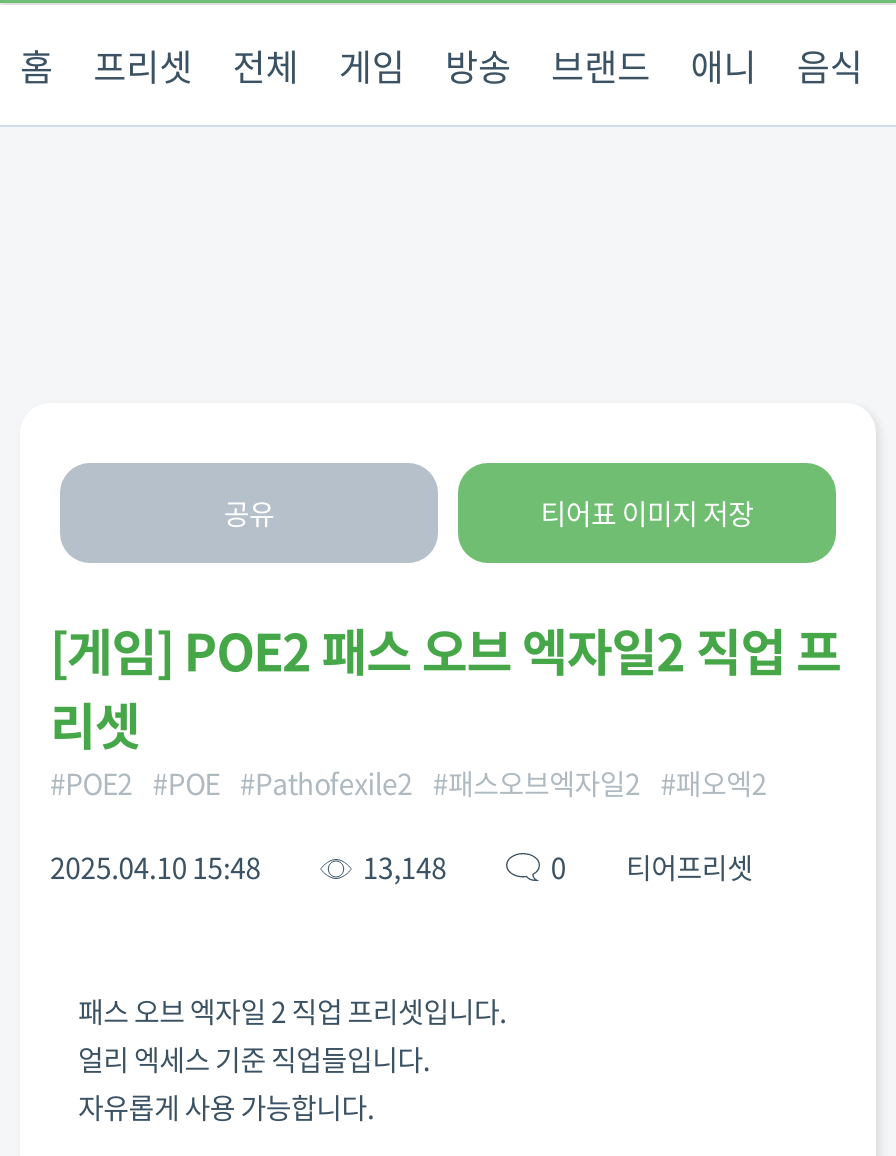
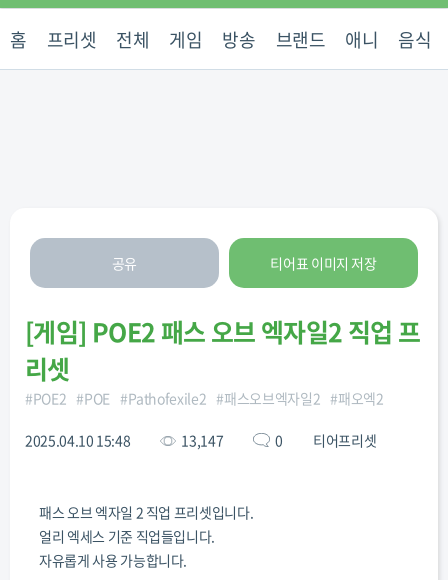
- 13,148
+ 13,147
